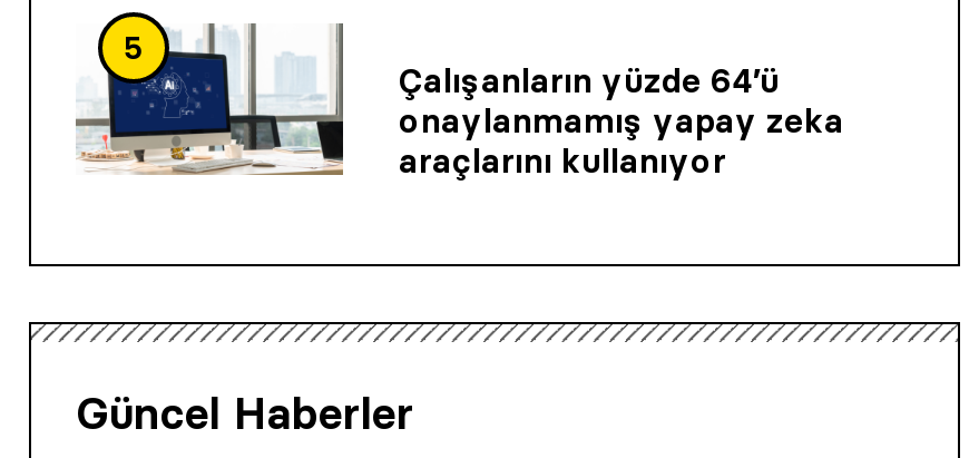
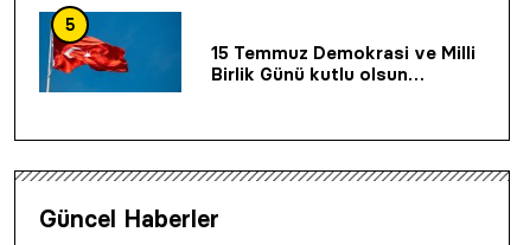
- [image]
- Çalışanların yüzde 64’ü
- onaylanmamış yapay zeka
- araçlarını kullanıyor
+ [image]
+ 15 Temmuz Demokrasi ve Milli
+ Birlik Günü kutlu olsun…
